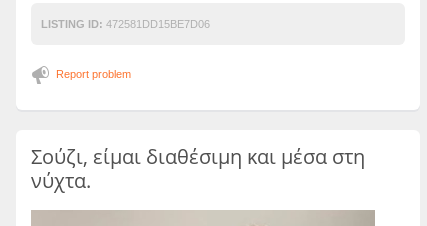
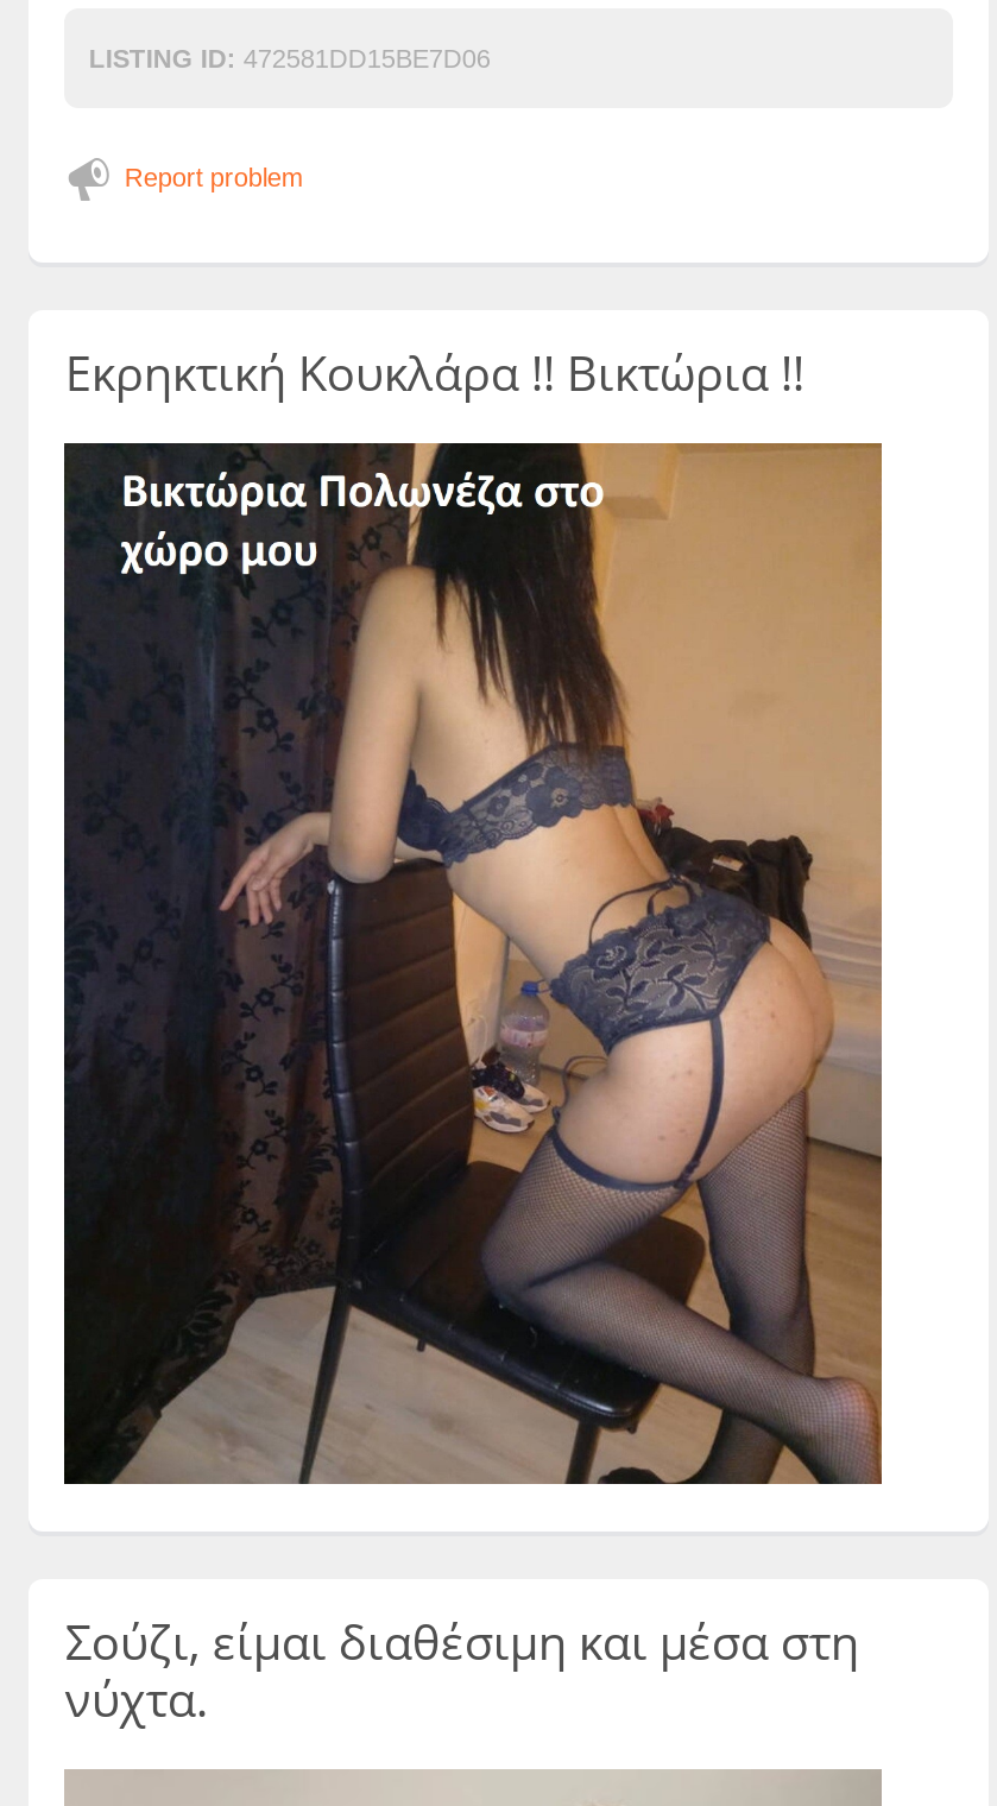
+ [image]

+ Εκρηκτική Κουκλάρα !! Βικτώρια !!
